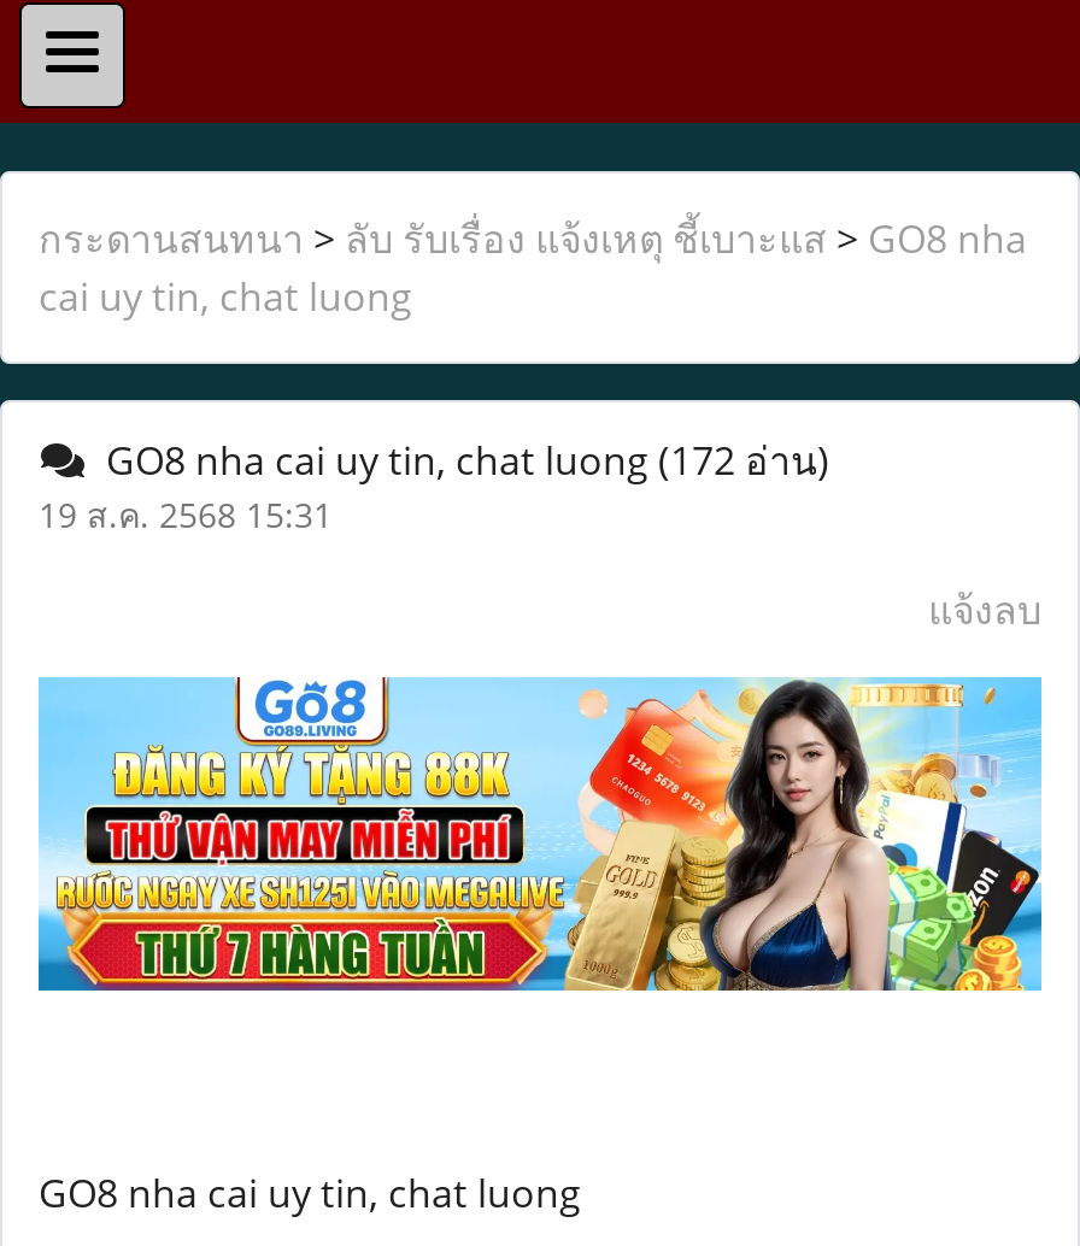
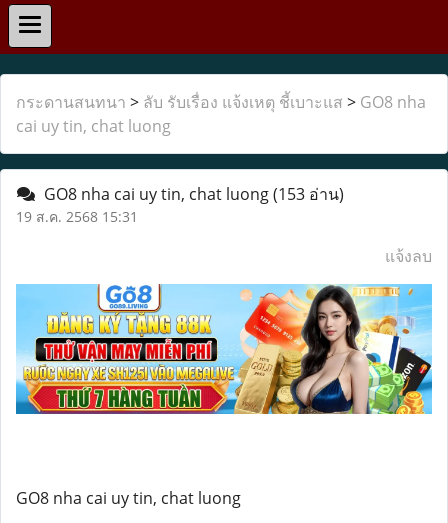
- GO8 nha cai uy tin, chat luong (172 อ่าน)
+ GO8 nha cai uy tin, chat luong (153 อ่าน)
